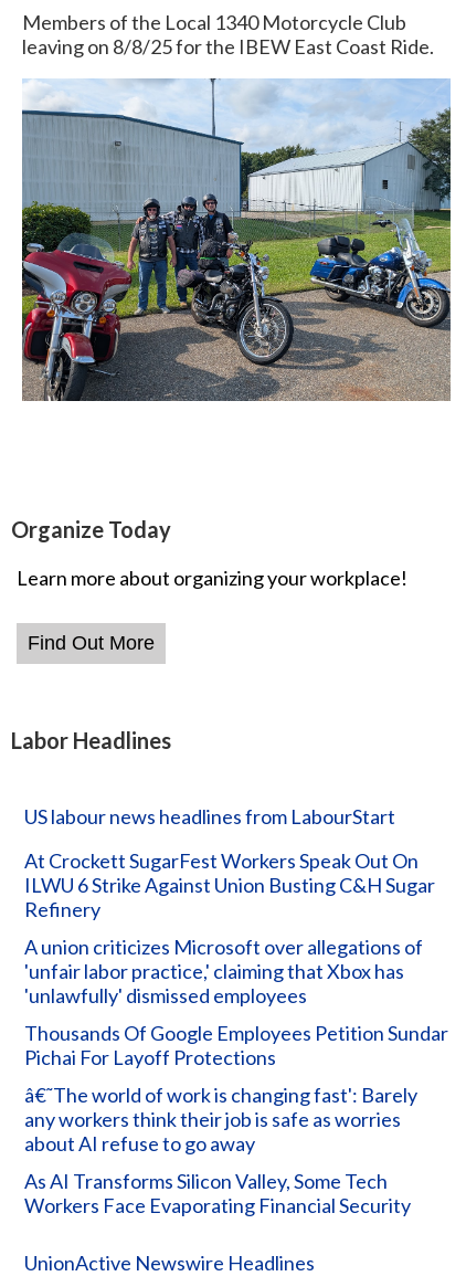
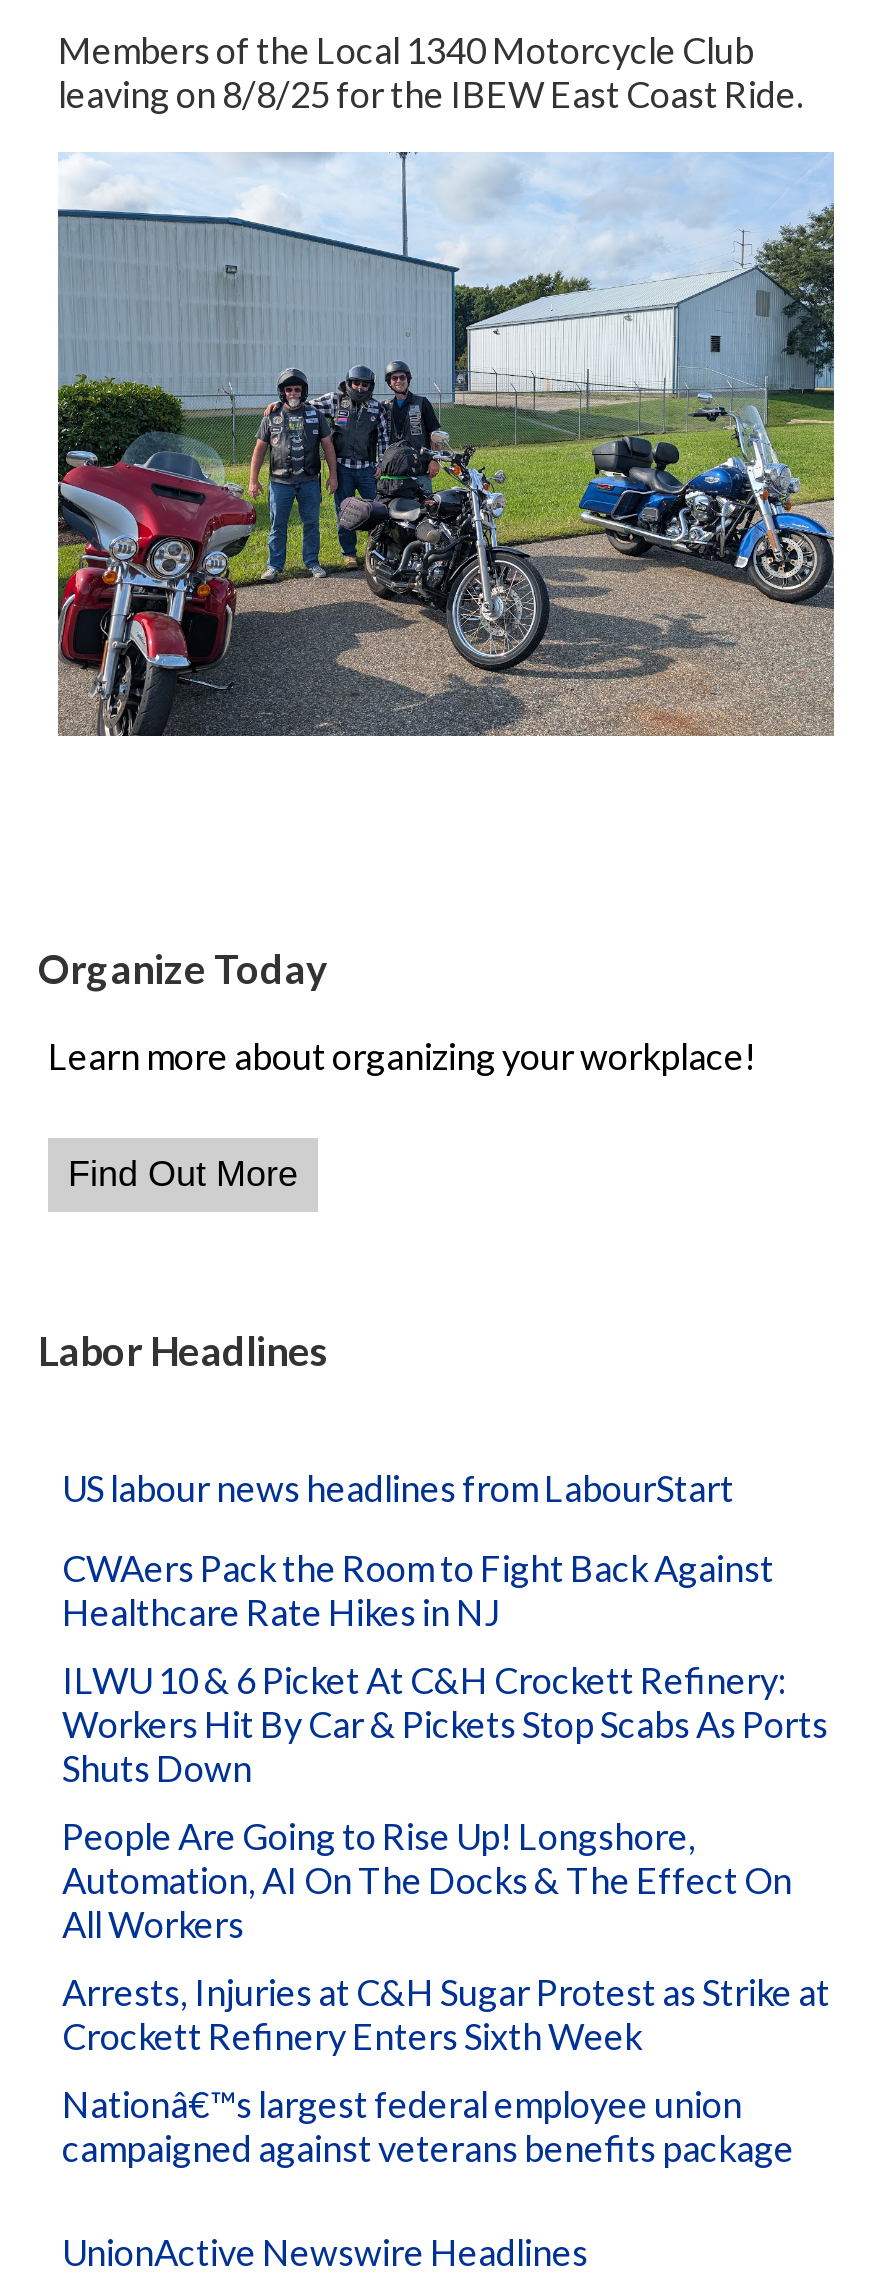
- At Crockett SugarFest Workers Speak Out On
- ILWU 6 Strike Against Union Busting C&H Sugar
- Refinery
+ CWAers Pack the Room to Fight Back Against
+ Healthcare Rate Hikes in NJ

- A union criticizes Microsoft over allegations of
- 'unfair labor practice,' claiming that Xbox has
- 'unlawfully' dismissed employees
+ ILWU 10 & 6 Picket At C&H Crockett Refinery:
+ Workers Hit By Car & Pickets Stop Scabs As Ports
+ Shuts Down

- Thousands Of Google Employees Petition Sundar
- Pichai For Layoff Protections
+ People Are Going to Rise Up! Longshore,
+ Automation, AI On The Docks & The Effect On
+ All Workers

- â€˜The world of work is changing fast': Barely
- any workers think their job is safe as worries
- about AI refuse to go away
+ Arrests, Injuries at C&H Sugar Protest as Strike at
+ Crockett Refinery Enters Sixth Week

- As AI Transforms Silicon Valley, Some Tech
- Workers Face Evaporating Financial Security
+ Nationâ€™s largest federal employee union
+ campaigned against veterans benefits package
